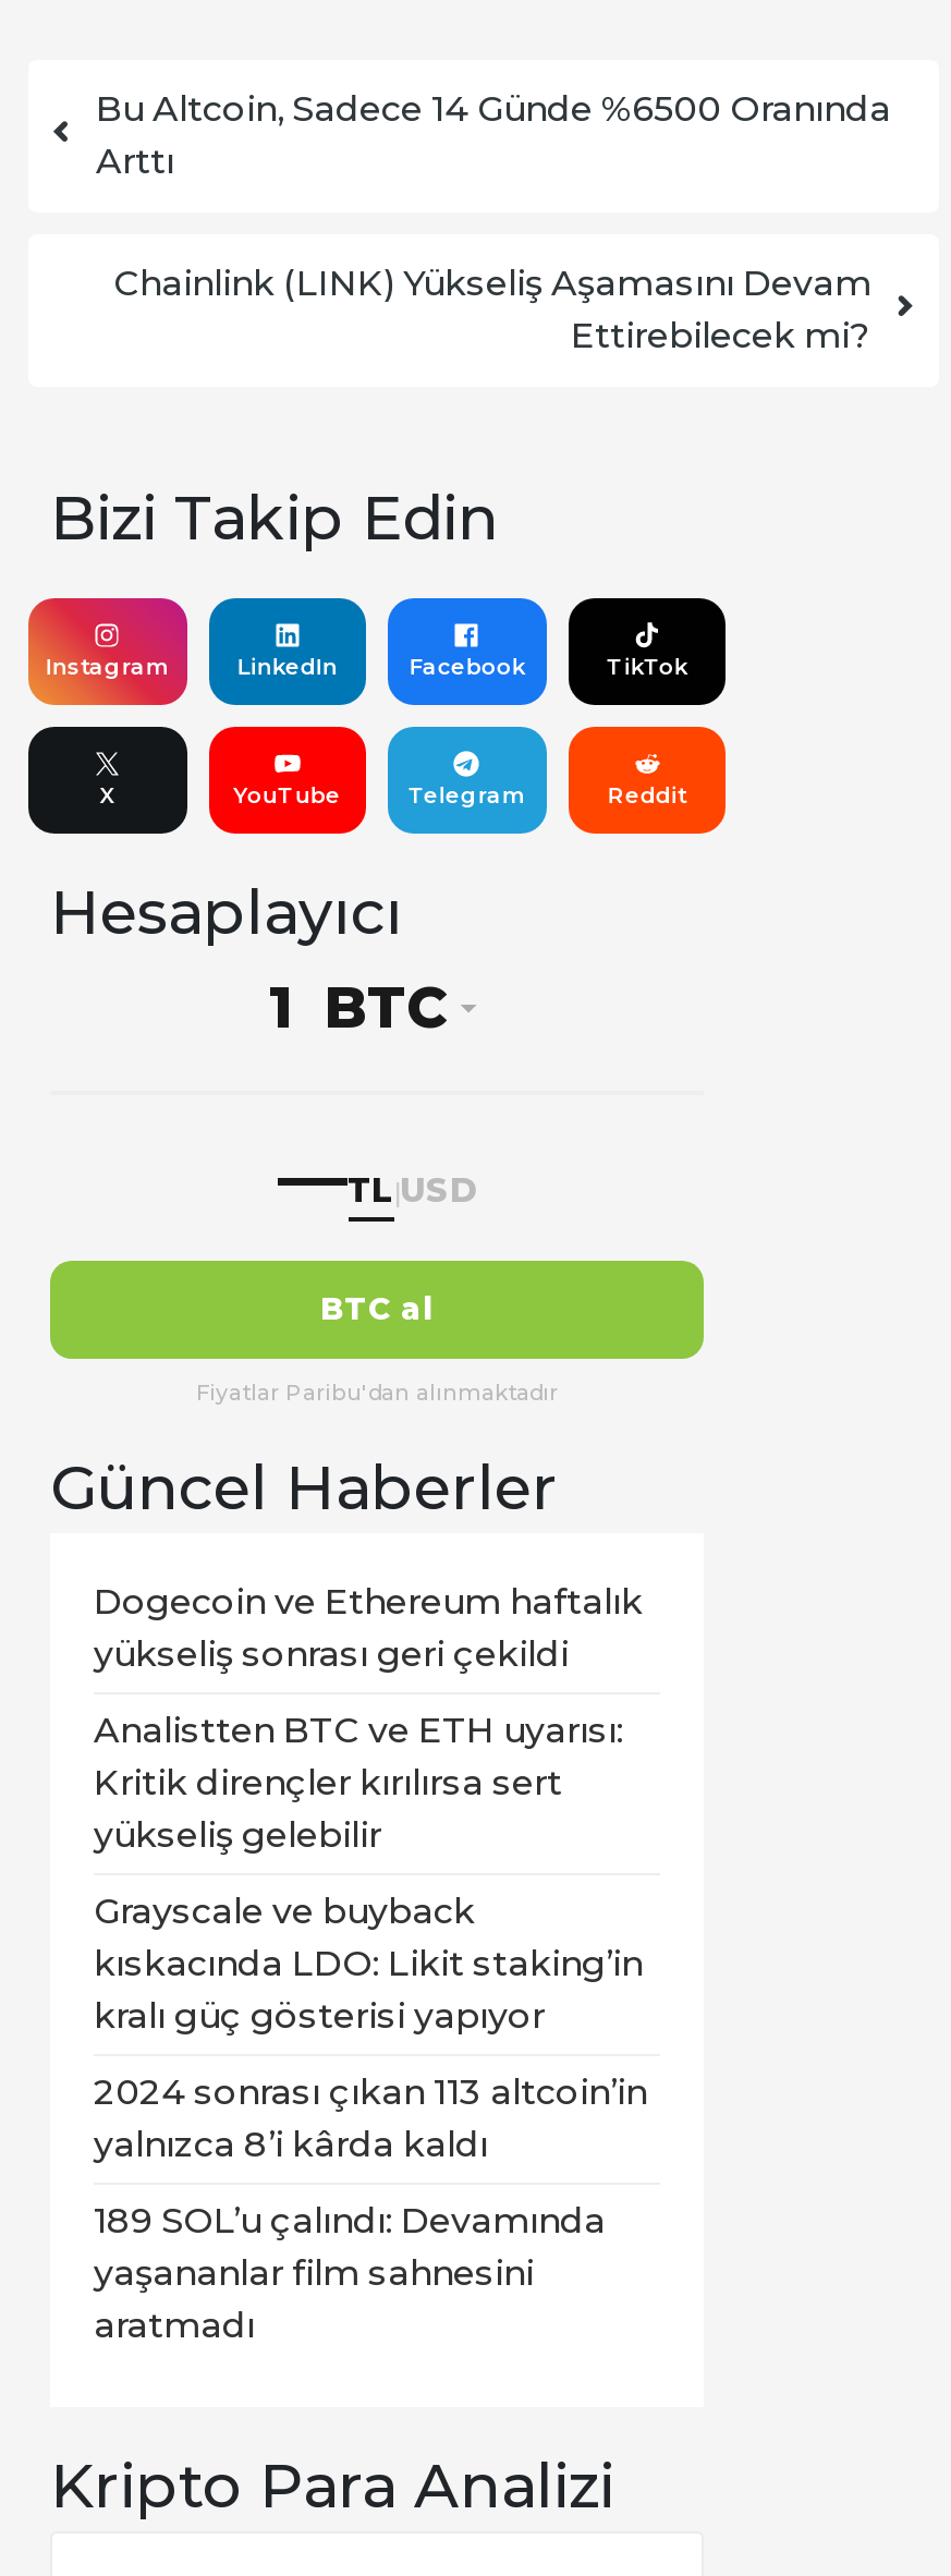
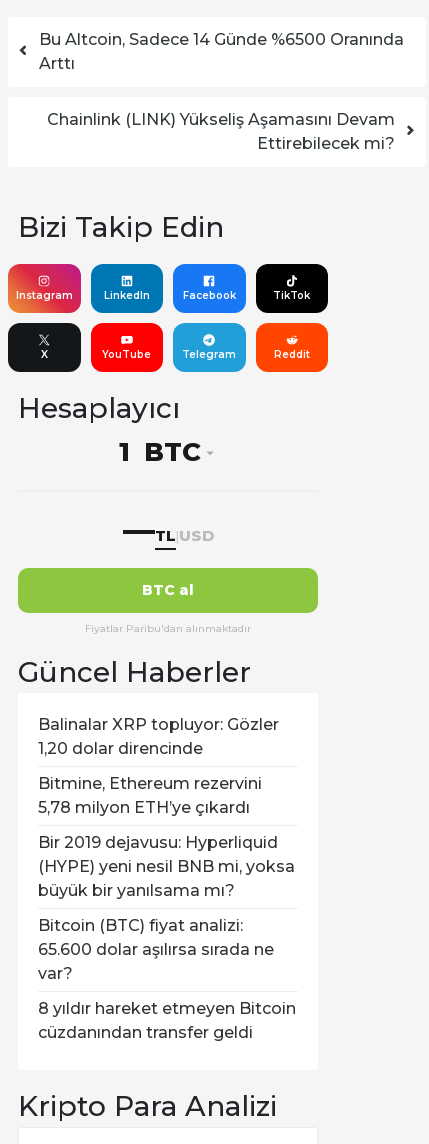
- Dogecoin ve Ethereum haftalık
- yükseliş sonrası geri çekildi
+ Balinalar XRP topluyor: Gözler
+ 1,20 dolar direncinde

- Analistten BTC ve ETH uyarısı:
- Kritik dirençler kırılırsa sert
- yükseliş gelebilir
+ Bitmine, Ethereum rezervini
+ 5,78 milyon ETH’ye çıkardı

- Grayscale ve buyback
- kıskacında LDO: Likit staking’in
- kralı güç gösterisi yapıyor
+ Bir 2019 dejavusu: Hyperliquid
+ (HYPE) yeni nesil BNB mi, yoksa
+ büyük bir yanılsama mı?

- 2024 sonrası çıkan 113 altcoin’in
- yalnızca 8’i kârda kaldı
+ Bitcoin (BTC) fiyat analizi:
+ 65.600 dolar aşılırsa sırada ne
+ var?

- 189 SOL’u çalındı: Devamında
- yaşananlar film sahnesini
- aratmadı
+ 8 yıldır hareket etmeyen Bitcoin
+ cüzdanından transfer geldi
